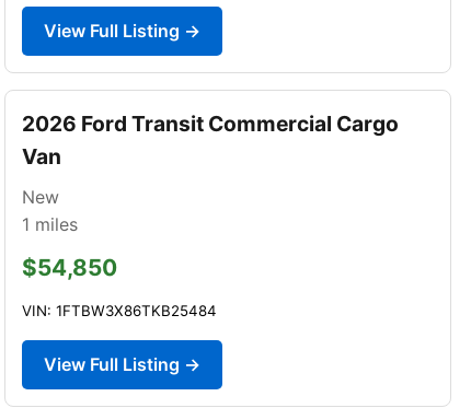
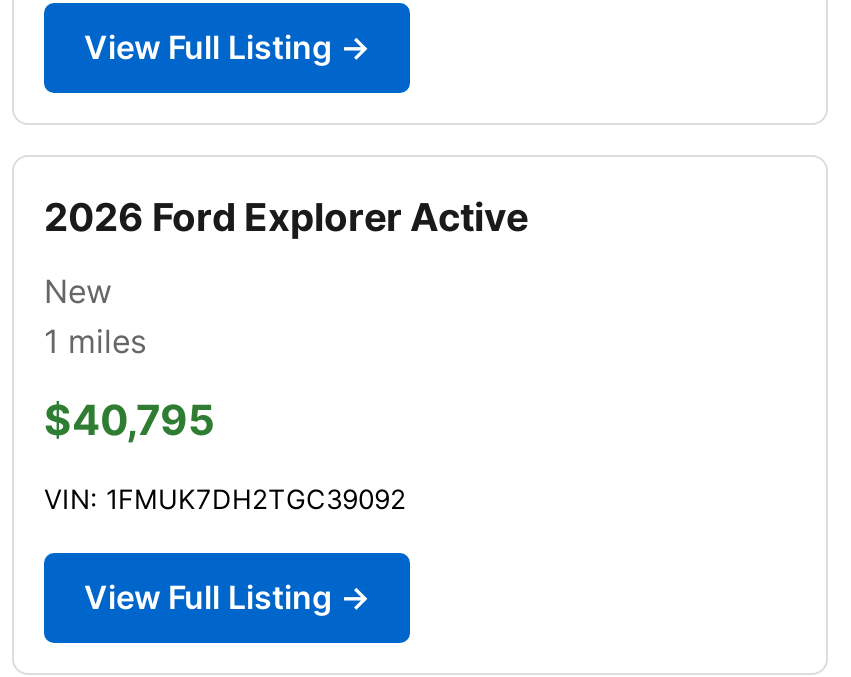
- 2026 Ford Transit Commercial Cargo
- Van
+ 2026 Ford Explorer Active

- $54,850
+ $40,795

- VIN: 1FTBW3X86TKB25484
+ VIN: 1FMUK7DH2TGC39092
